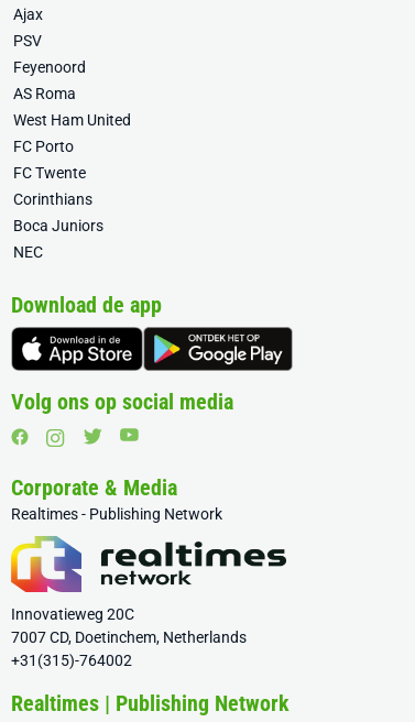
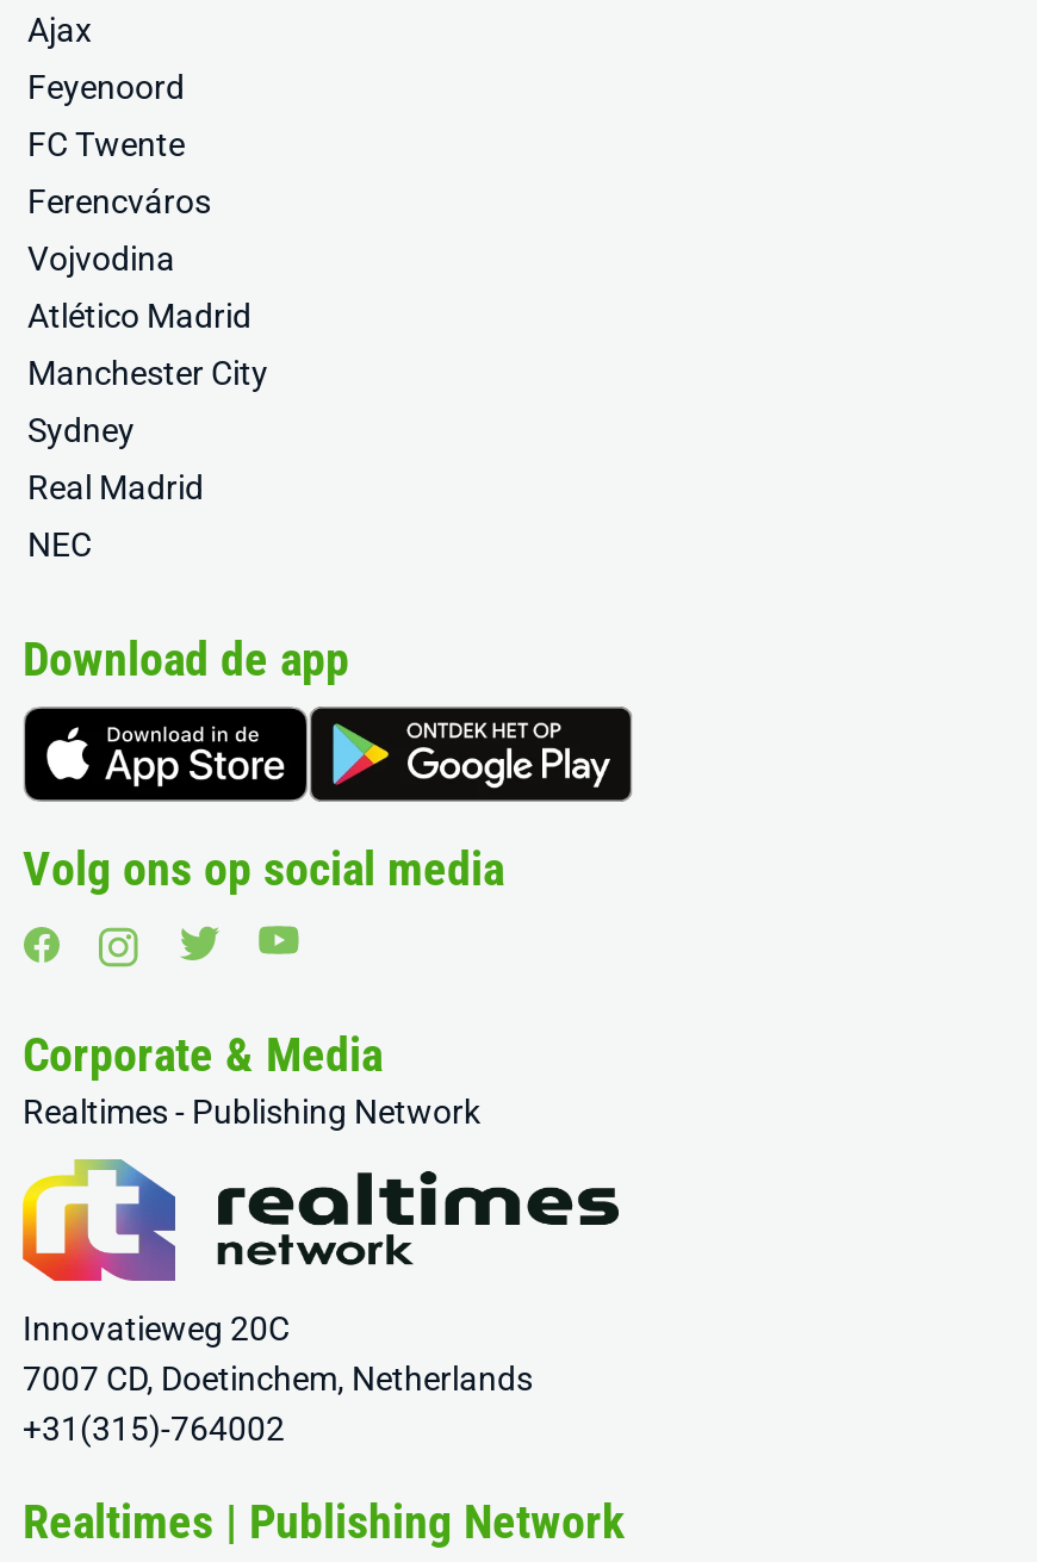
- PSV

moved up: Feyenoord

- AS Roma
- West Ham United
- FC Porto

moved up: FC Twente

- Corinthians
- Boca Juniors
+ Ferencváros
+ Vojvodina
+ Atlético Madrid
+ Manchester City
+ Sydney
+ Real Madrid
